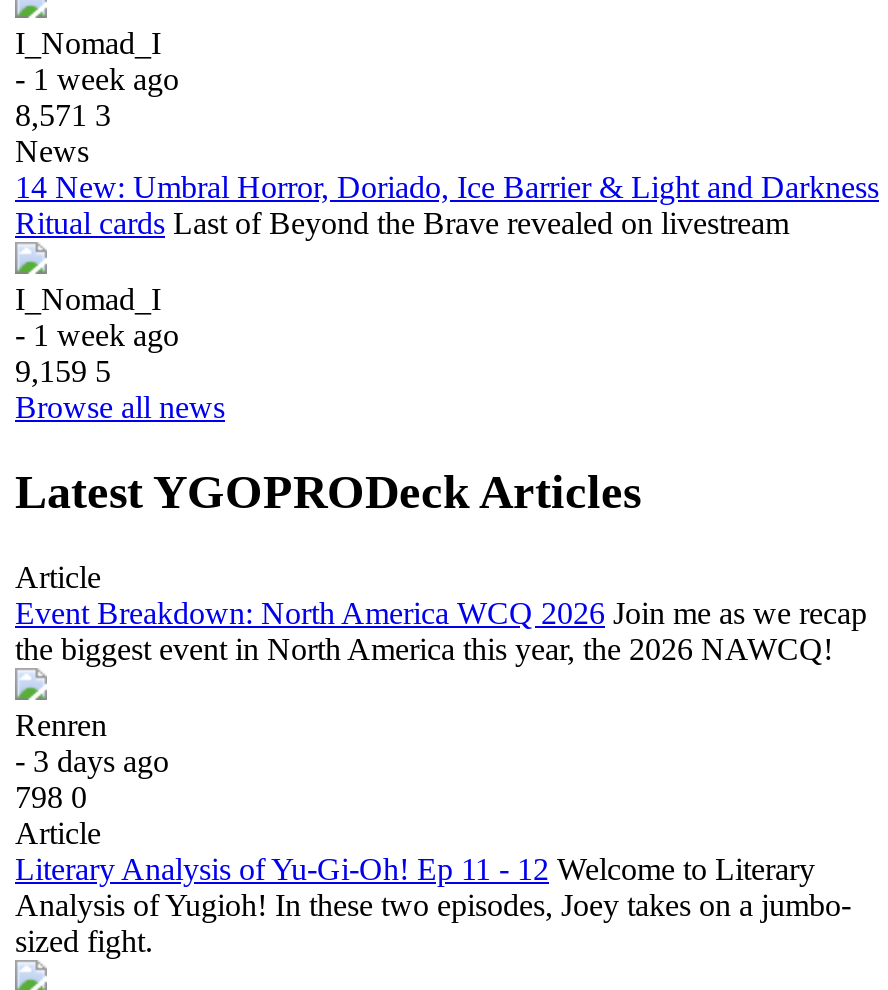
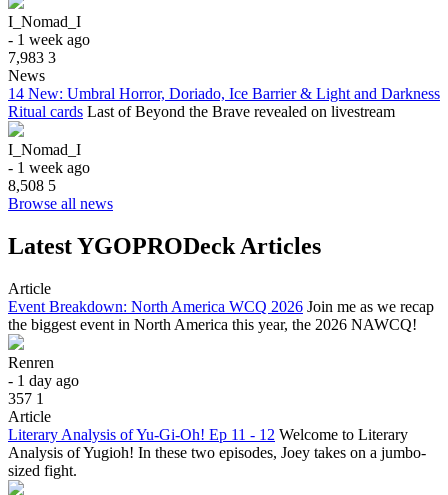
- 8,571 3
+ 7,983 3

- 9,159 5
+ 8,508 5

- - 3 days ago
+ - 1 day ago

- 798 0
+ 357 1
